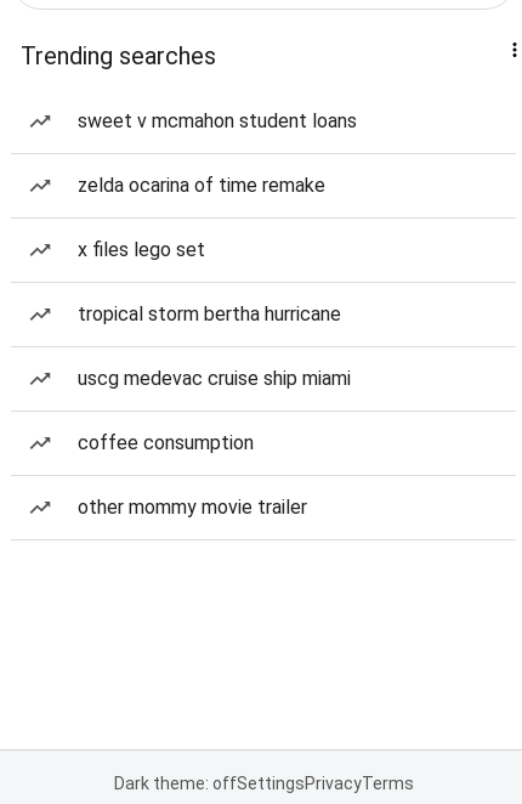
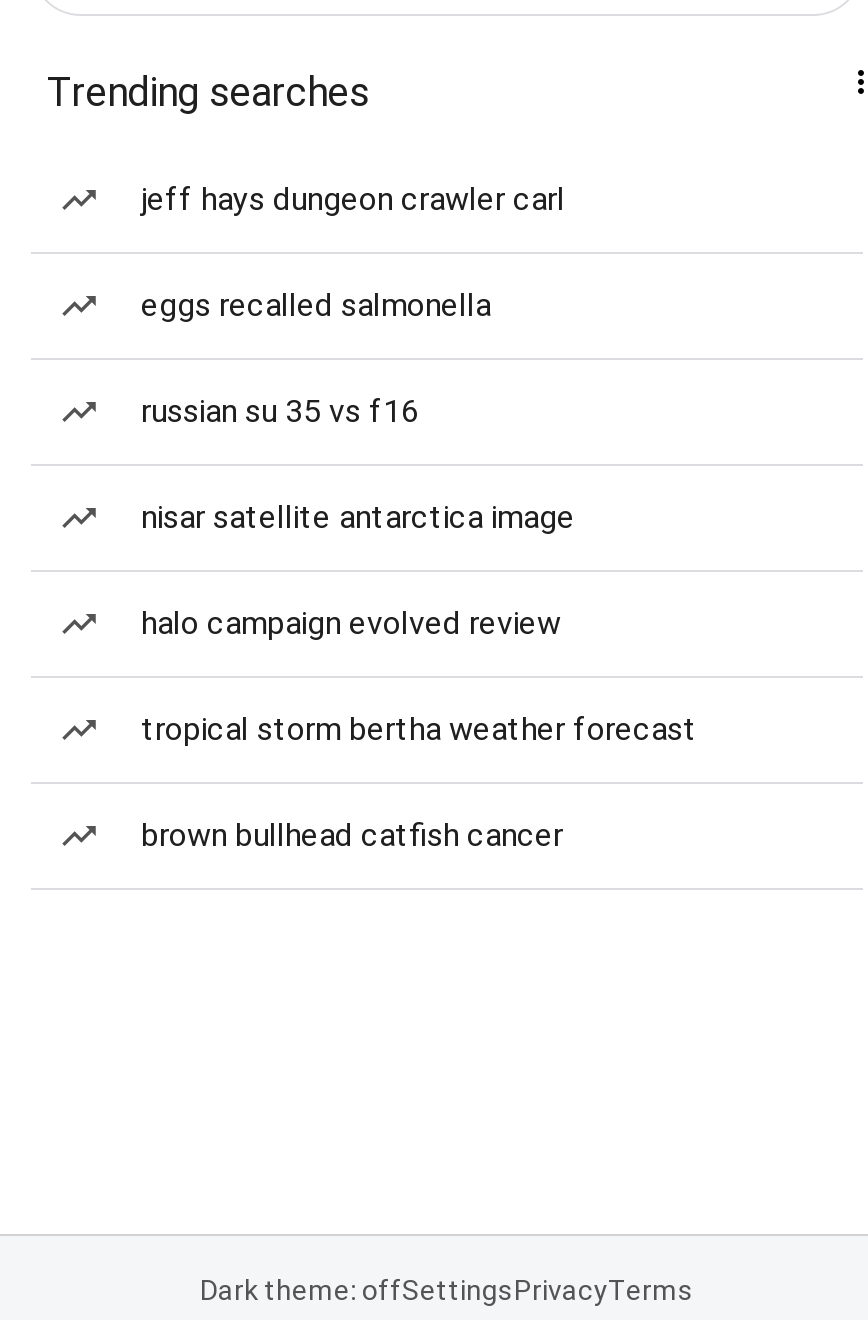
- sweet v mcmahon student loans
+ jeff hays dungeon crawler carl

- zelda ocarina of time remake
+ eggs recalled salmonella

- x files lego set
+ russian su 35 vs f16

- tropical storm bertha hurricane
+ nisar satellite antarctica image

- uscg medevac cruise ship miami
+ halo campaign evolved review

- coffee consumption
+ tropical storm bertha weather forecast

- other mommy movie trailer
+ brown bullhead catfish cancer
